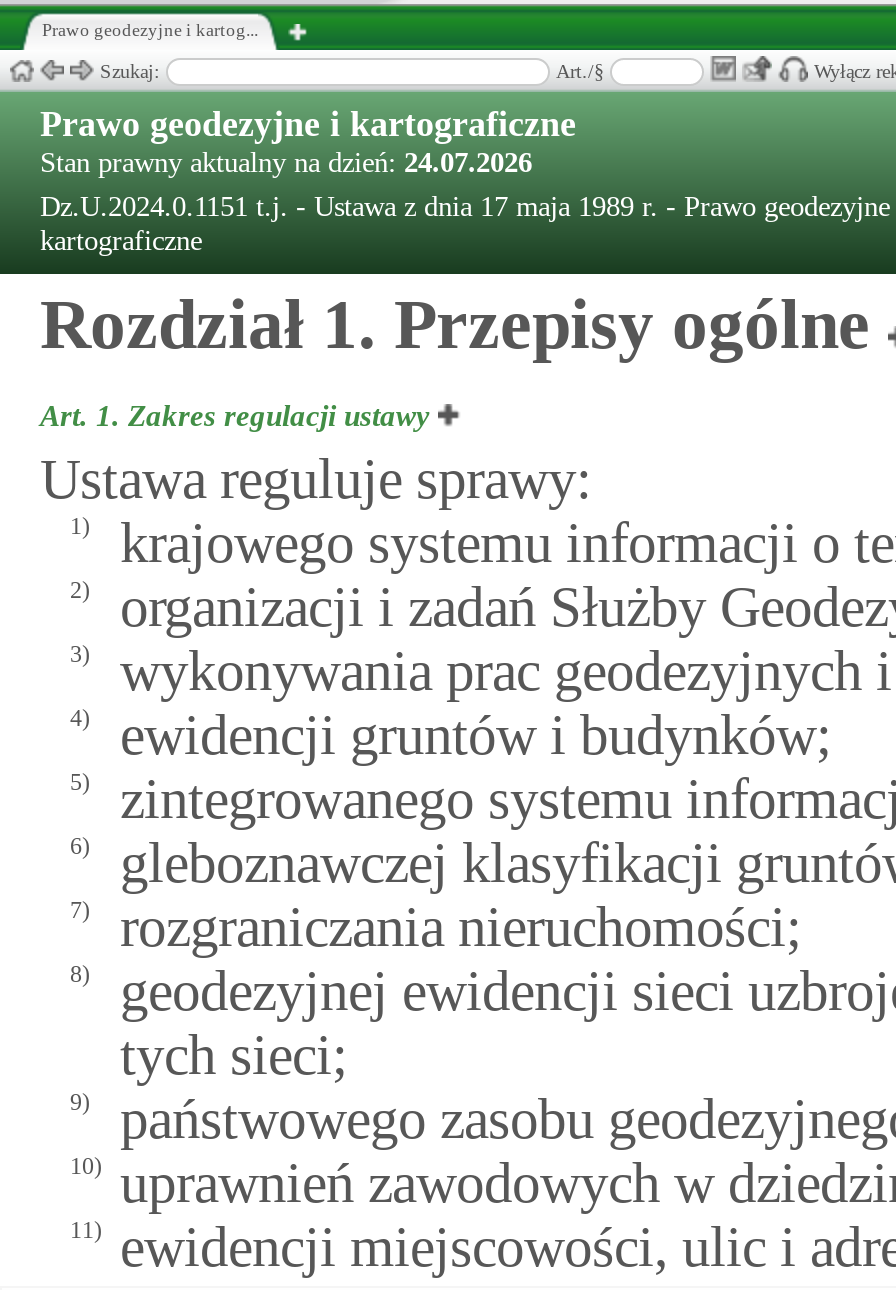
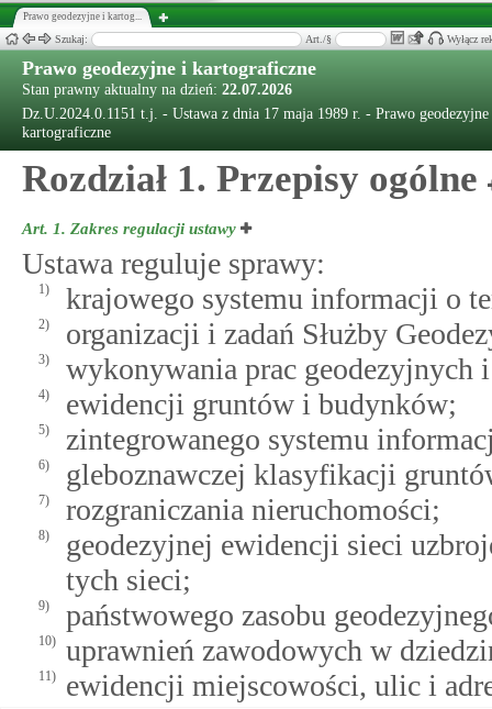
- Stan prawny aktualny na dzień: 24.07.2026
+ Stan prawny aktualny na dzień: 22.07.2026
